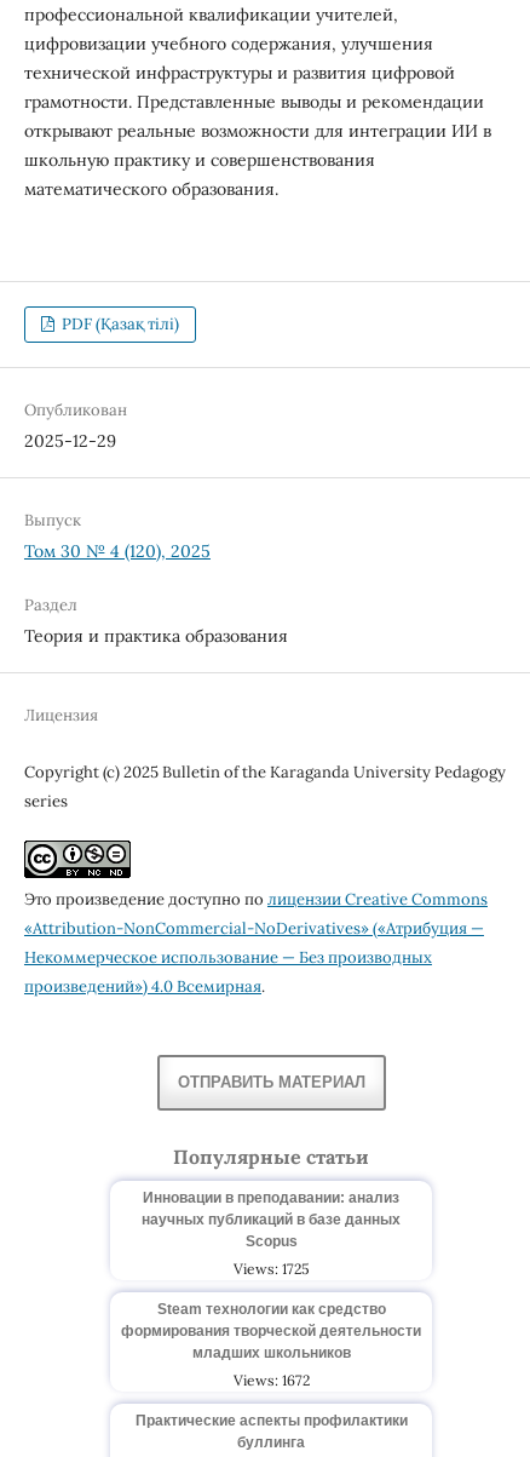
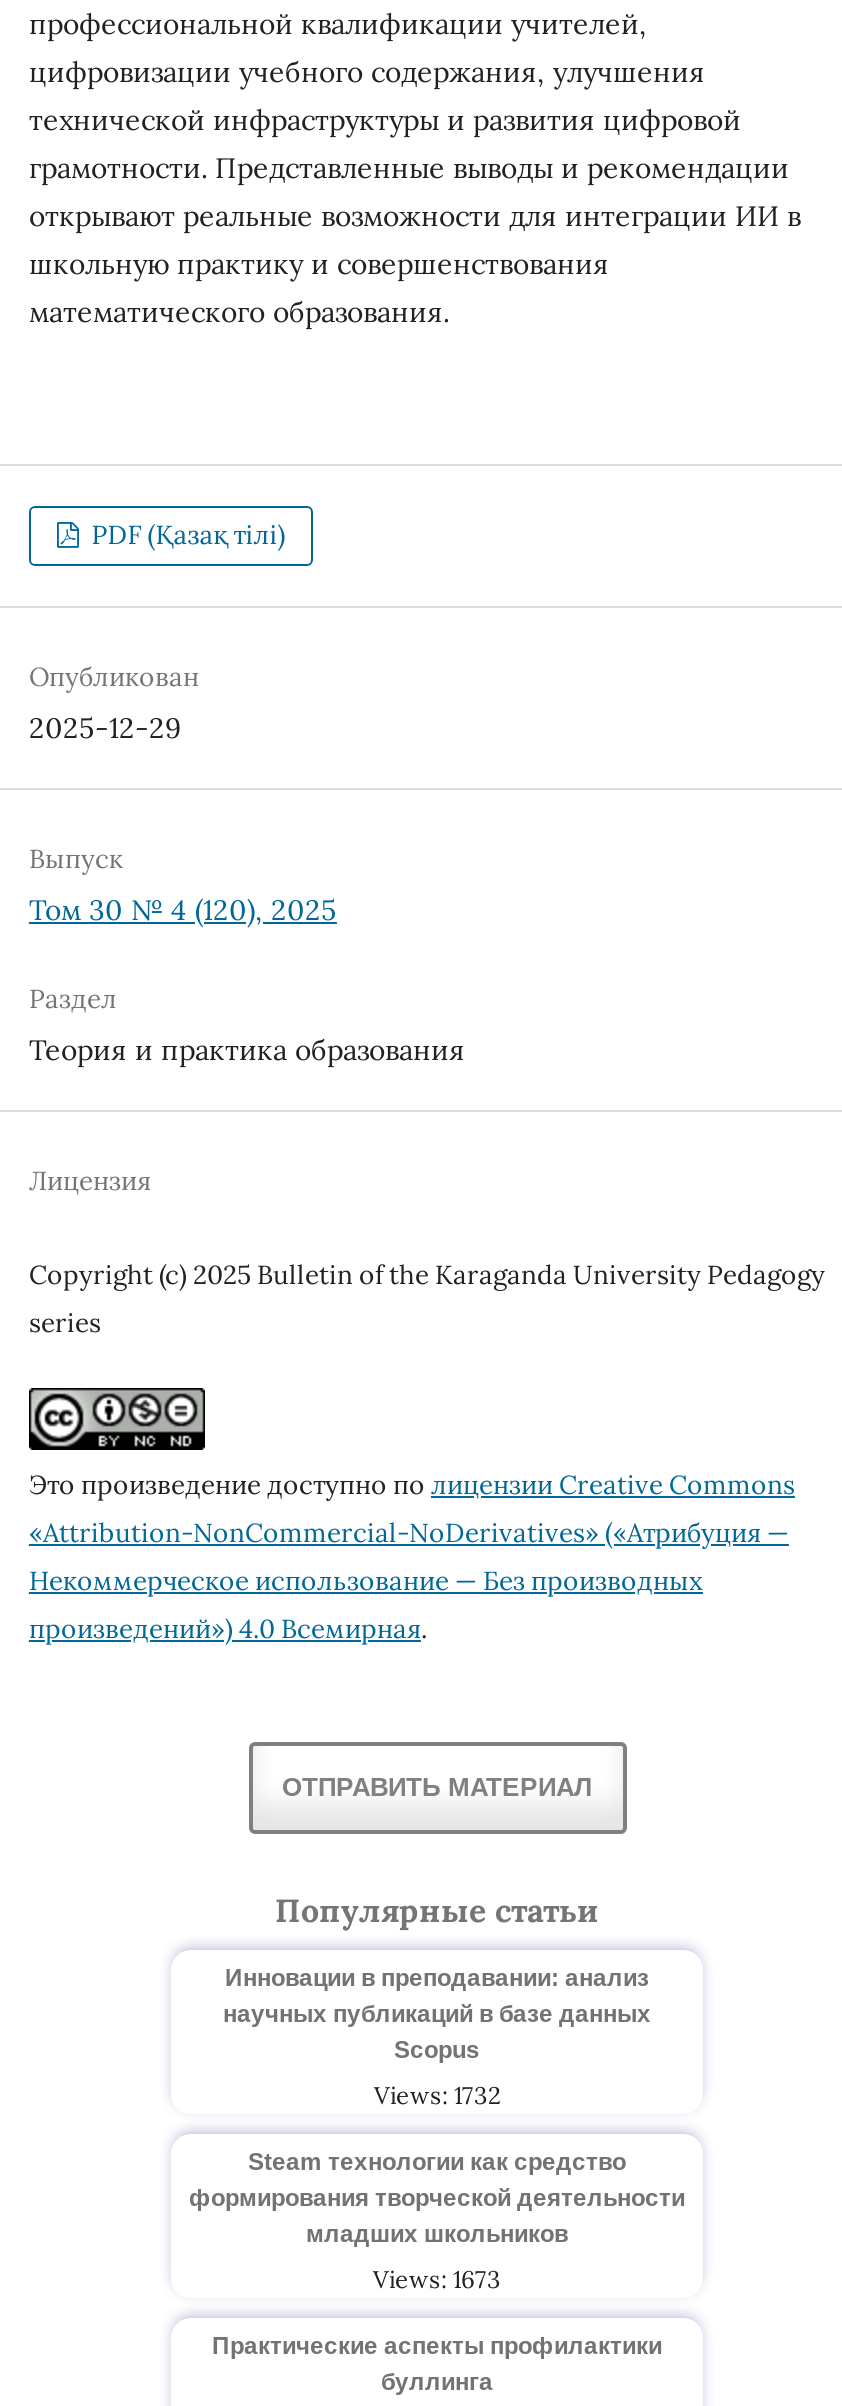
- Views: 1725
+ Views: 1732

- Views: 1672
+ Views: 1673
